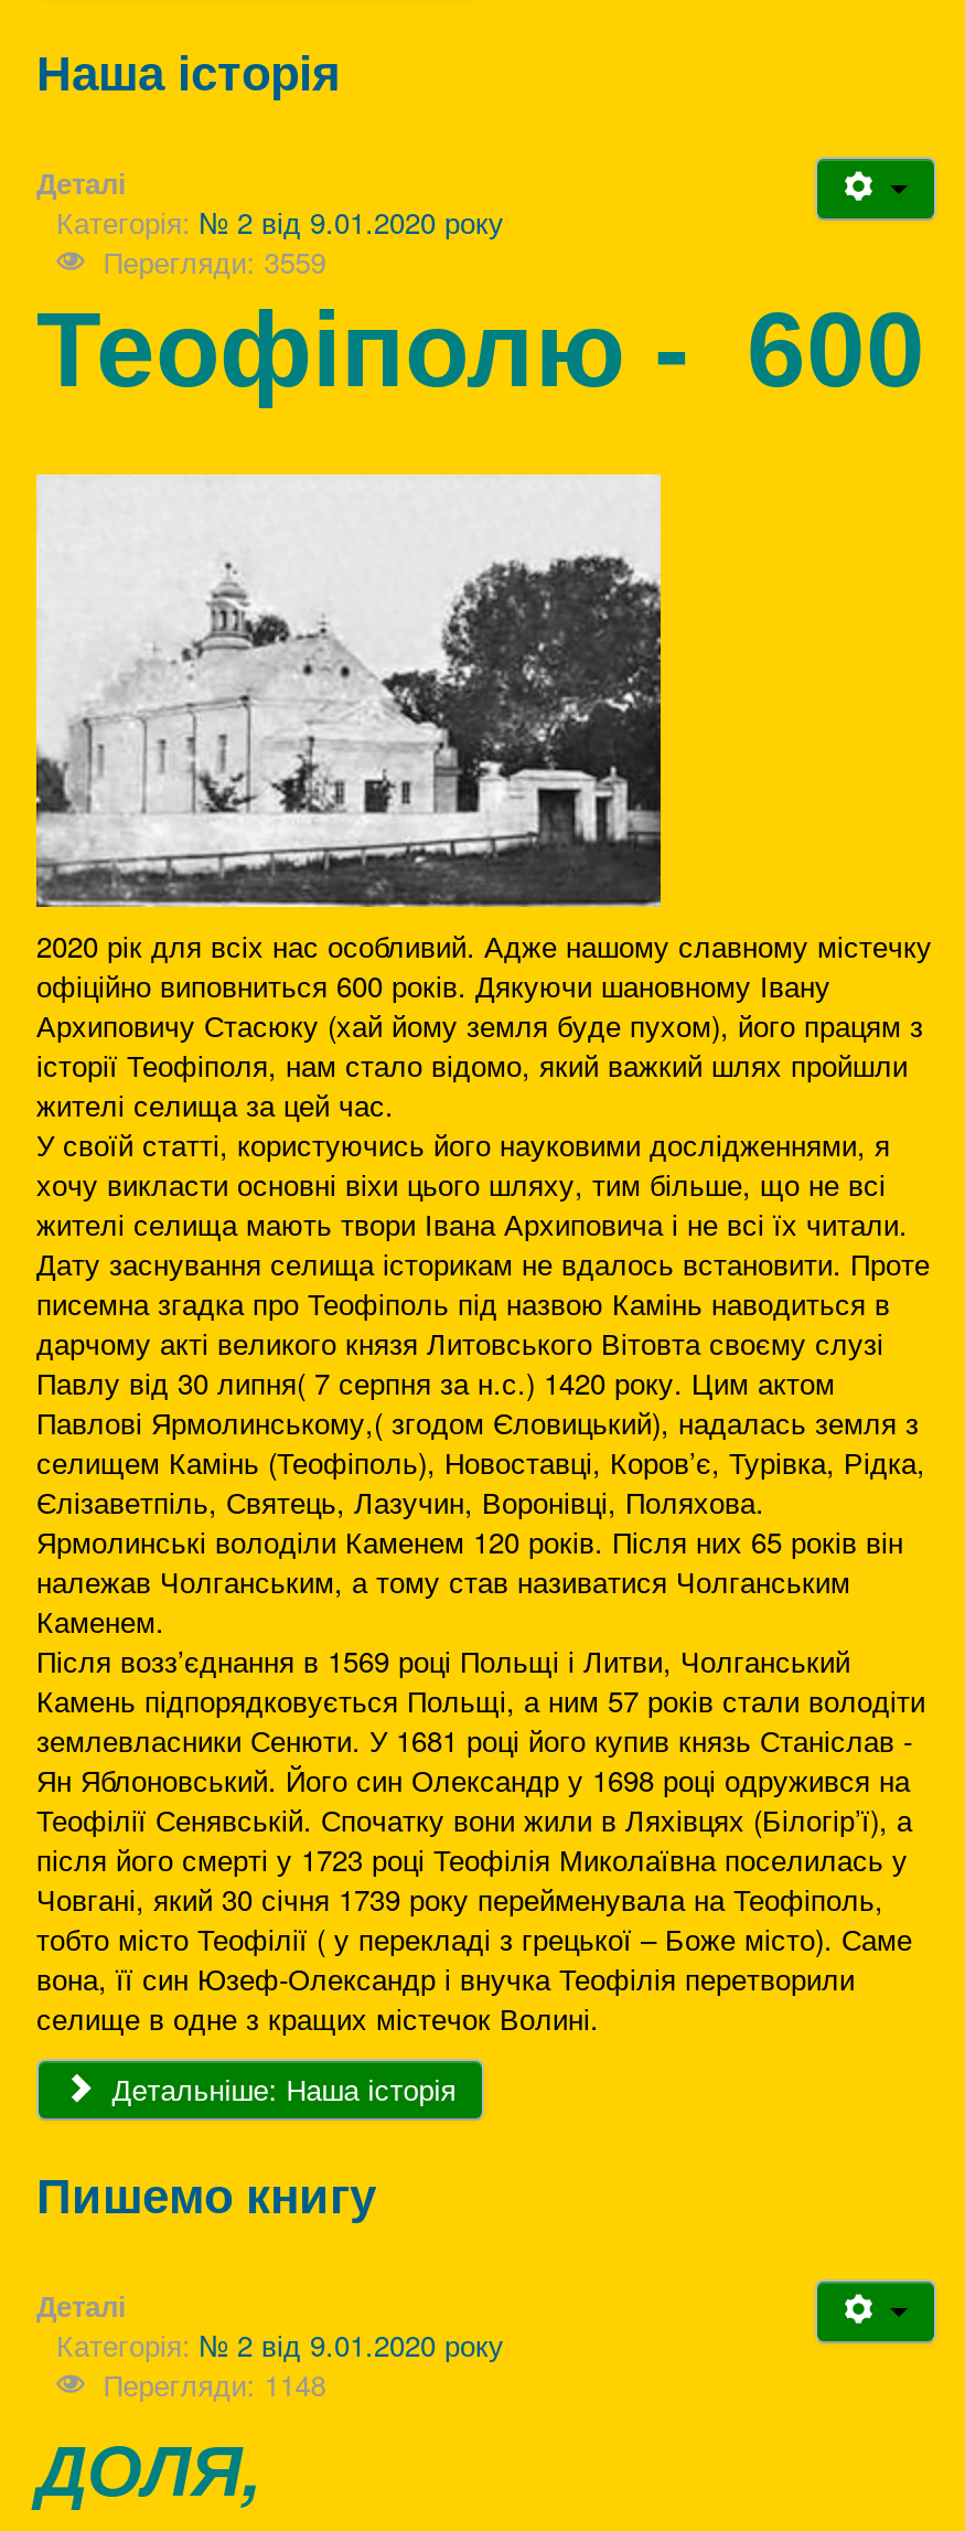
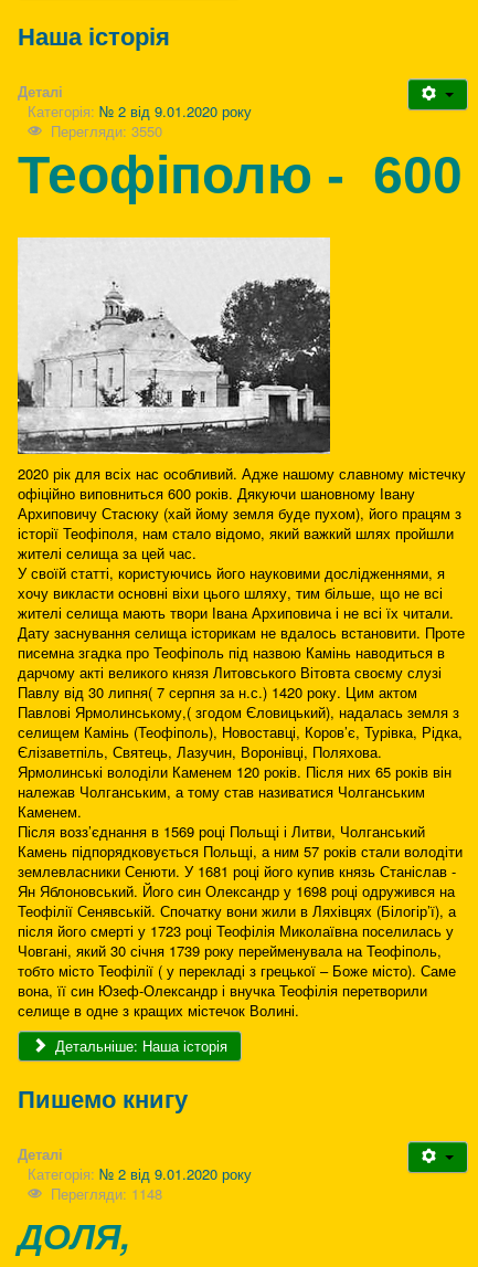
- Перегляди: 3559
+ Перегляди: 3550
